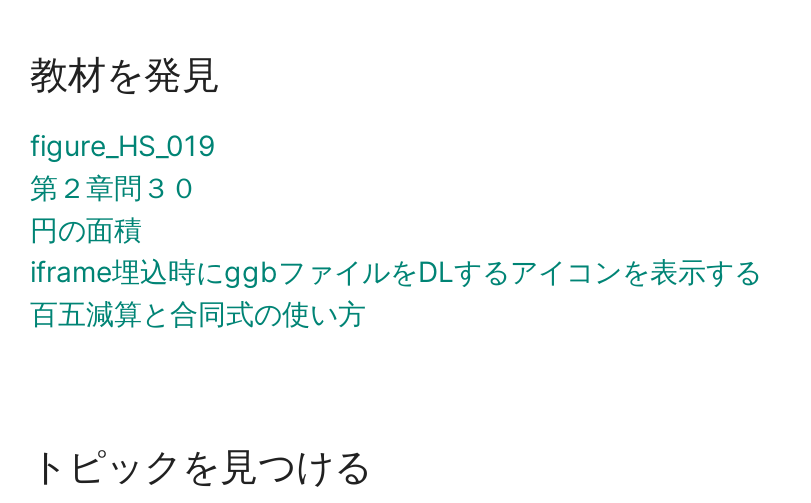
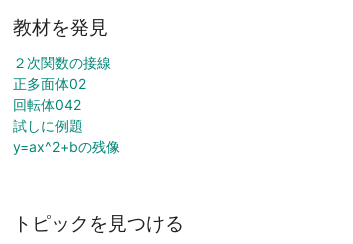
- figure_HS_019
- 第２章問３０
- 円の面積
- iframe埋込時にggbファイルをDLするアイコンを表示する
- 百五減算と合同式の使い方
+ ２次関数の接線
+ 正多面体02
+ 回転体042
+ 試しに例題
+ y=ax^2+bの残像
